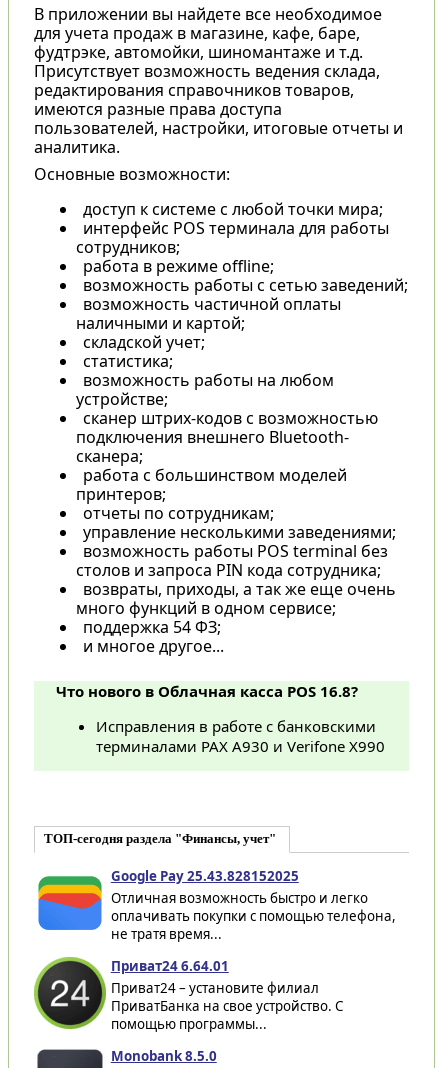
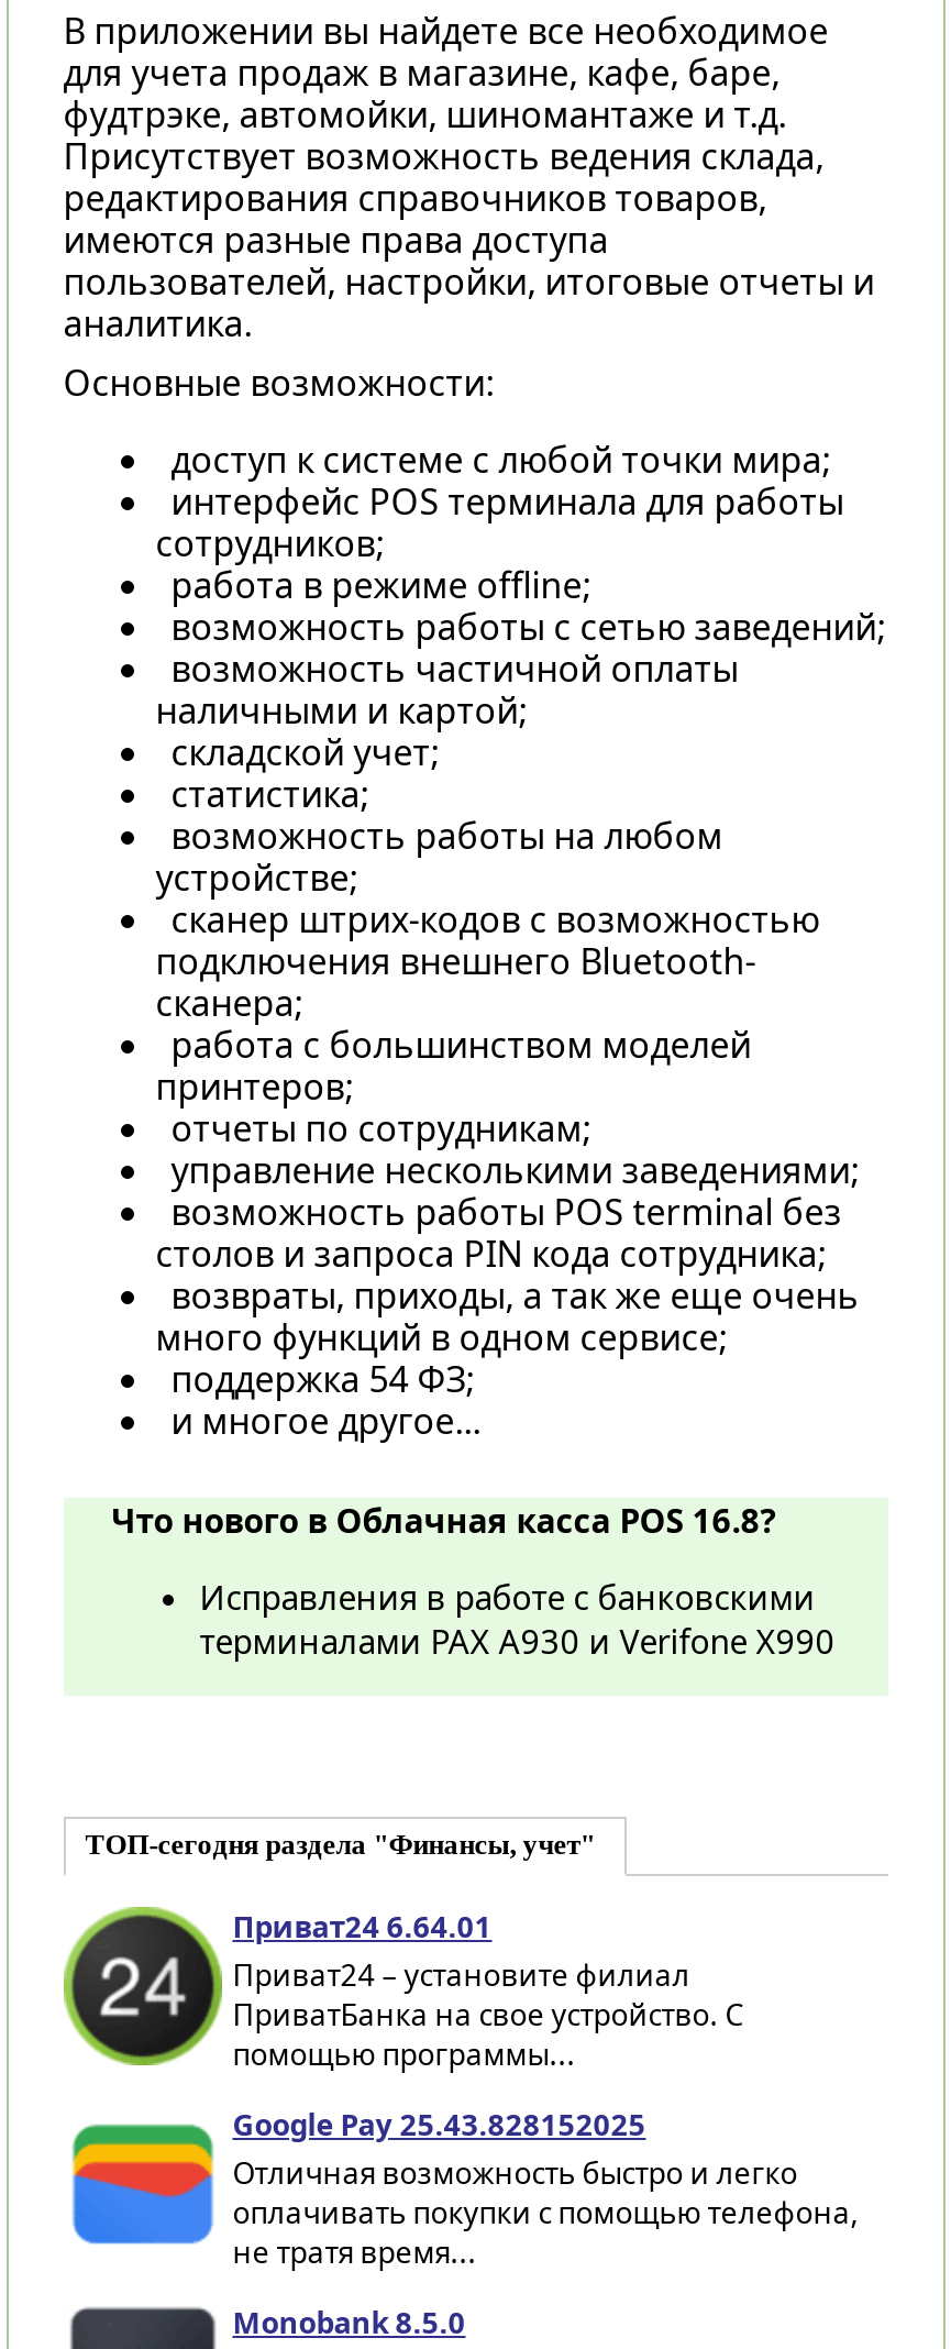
moved down: Google Pay 25.43.828152025 | Отличная возможность быстро и легко | оплачивать покупки с помощью телефона, | не тратя время...

moved up: [image] | Приват24 6.64.01 | Приват24 – установите филиал | ПриватБанка на свое устройство. С | помощью программы...
